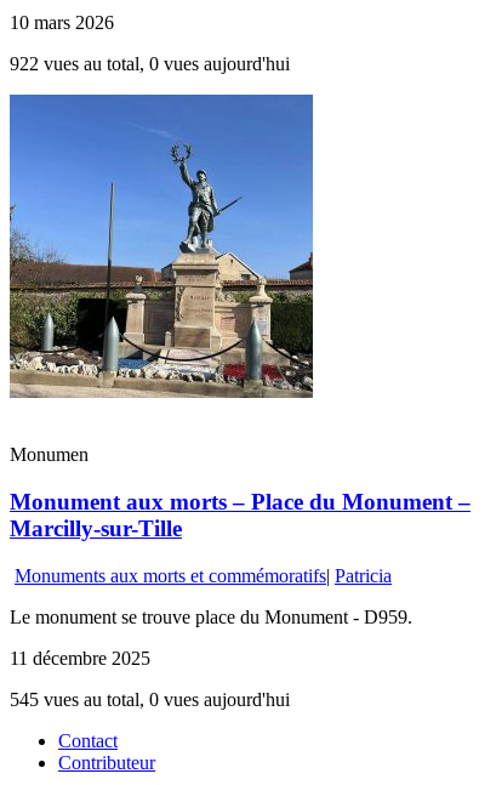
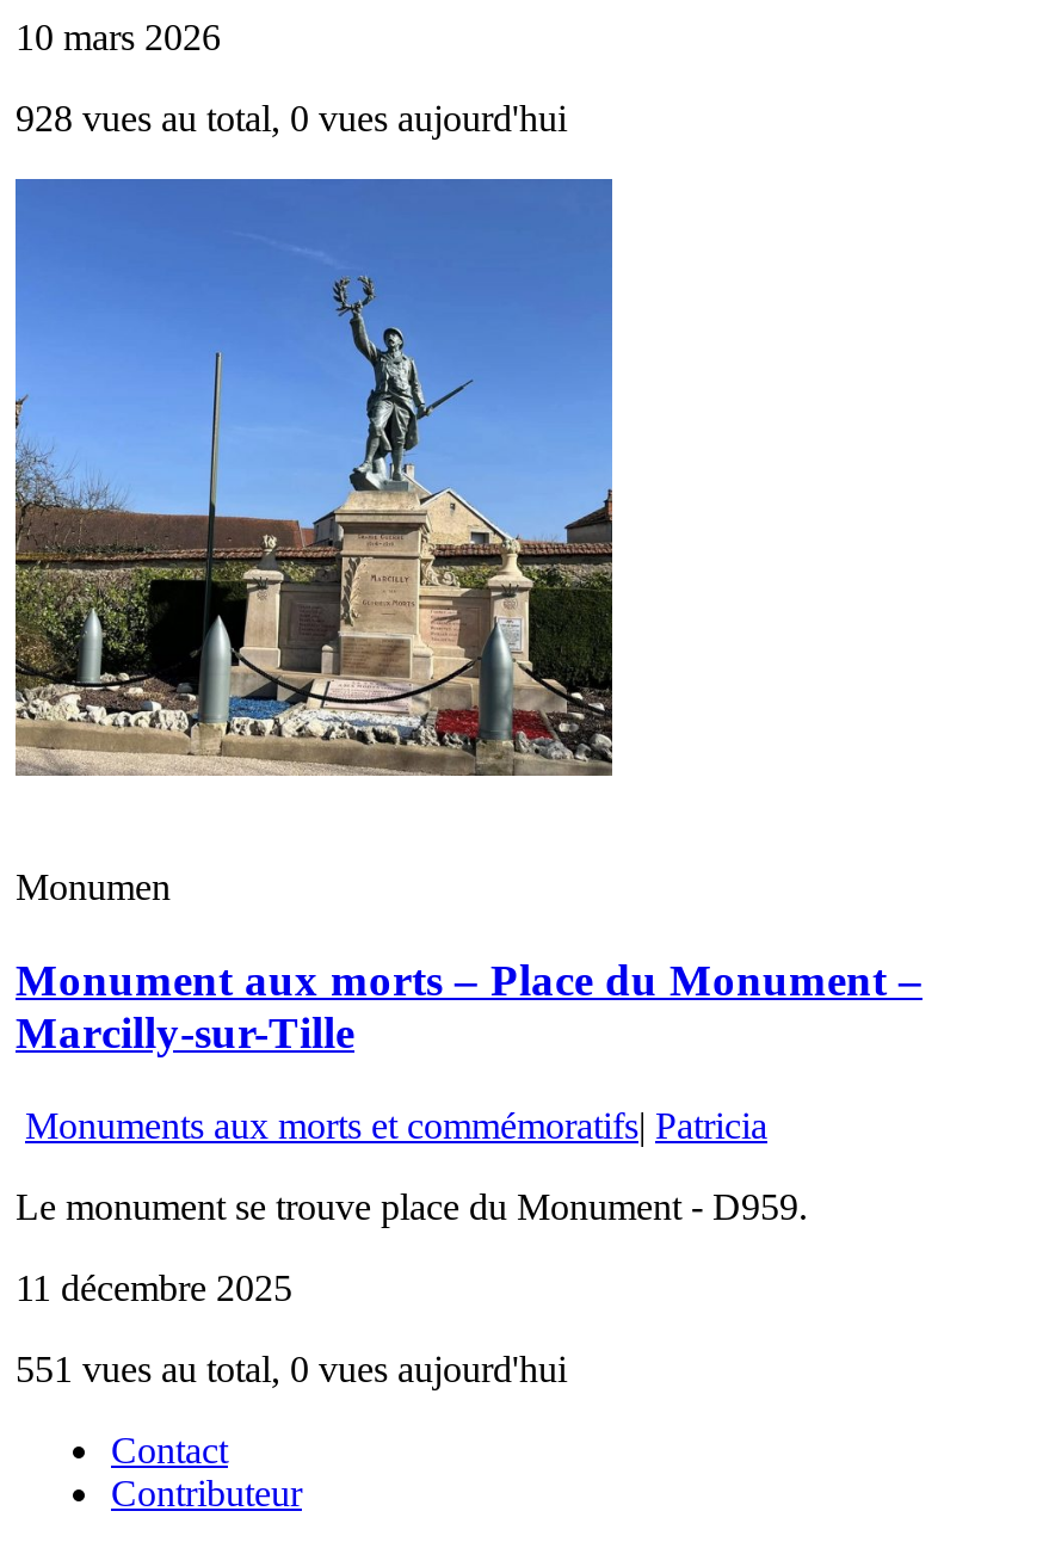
- 922 vues au total, 0 vues aujourd'hui
+ 928 vues au total, 0 vues aujourd'hui

- 545 vues au total, 0 vues aujourd'hui
+ 551 vues au total, 0 vues aujourd'hui
